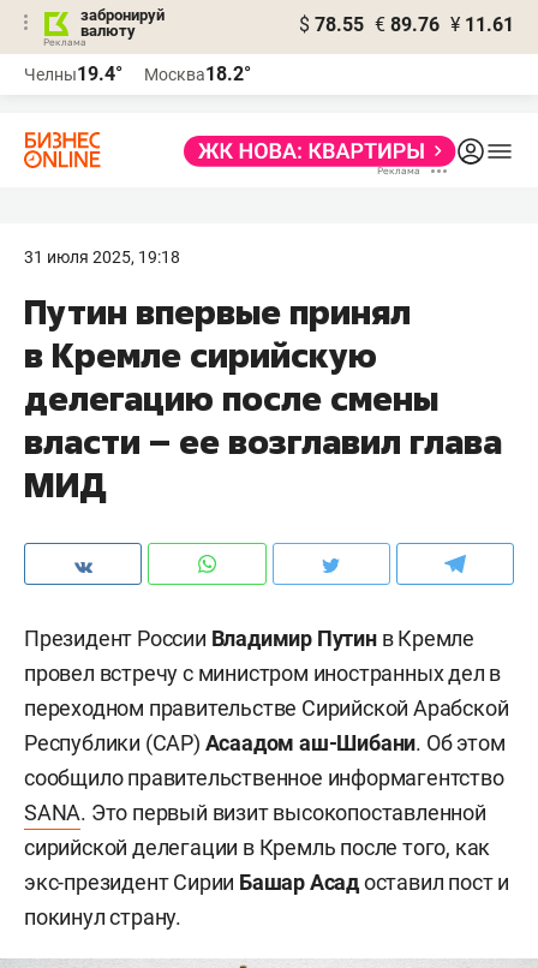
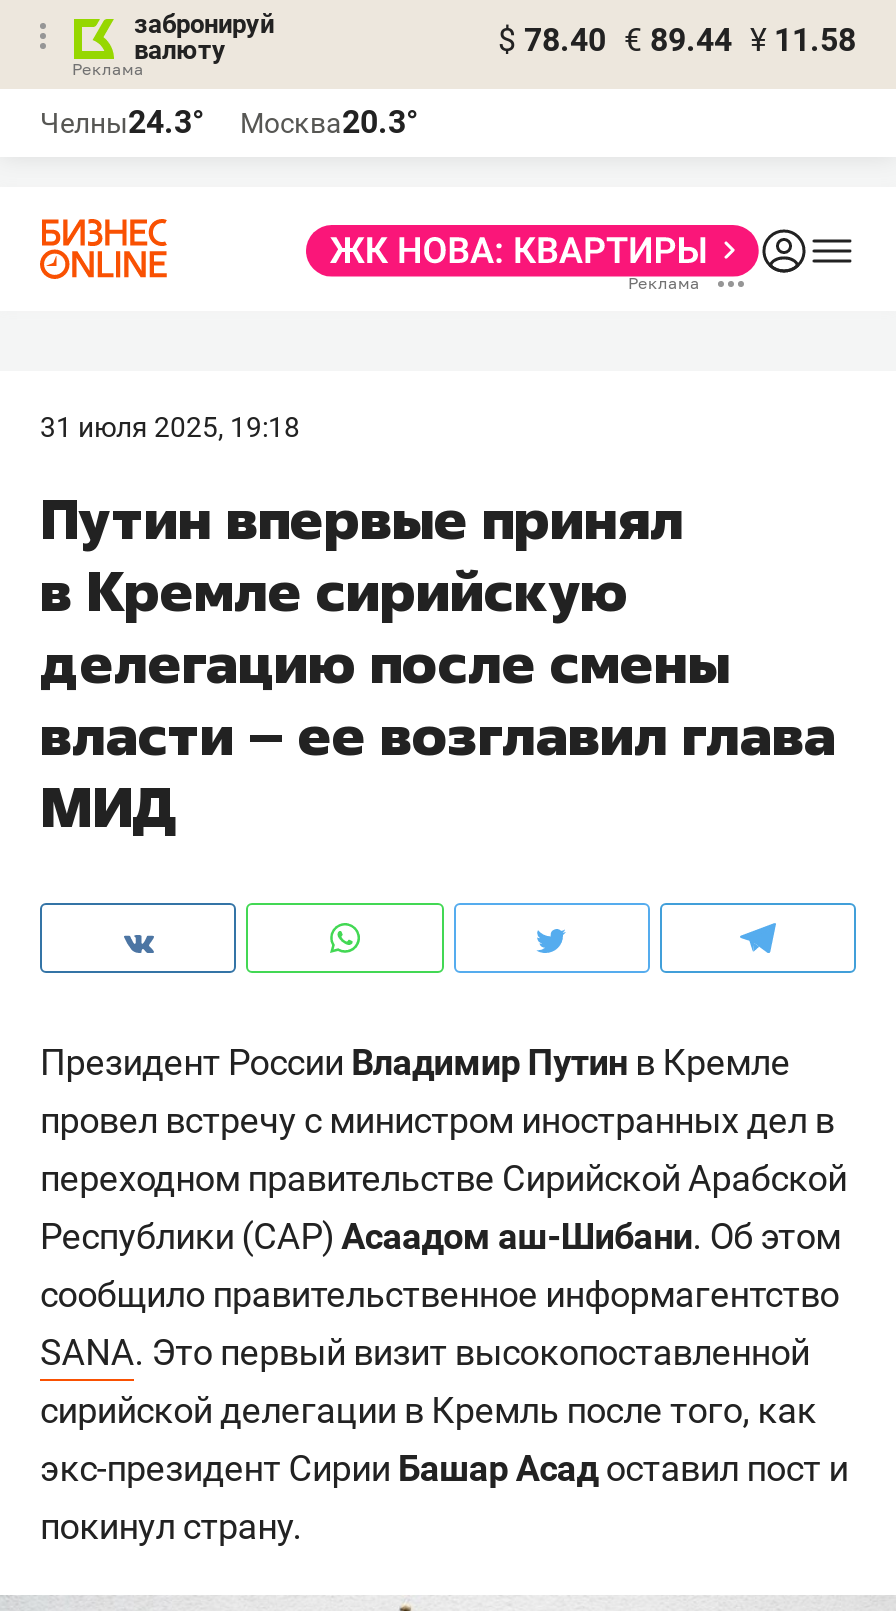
- $ 78.55 € 89.76 ¥ 11.61
+ $ 78.40 € 89.44 ¥ 11.58

- Челны19.4°
+ Челны24.3°

- Москва18.2°
+ Москва20.3°
